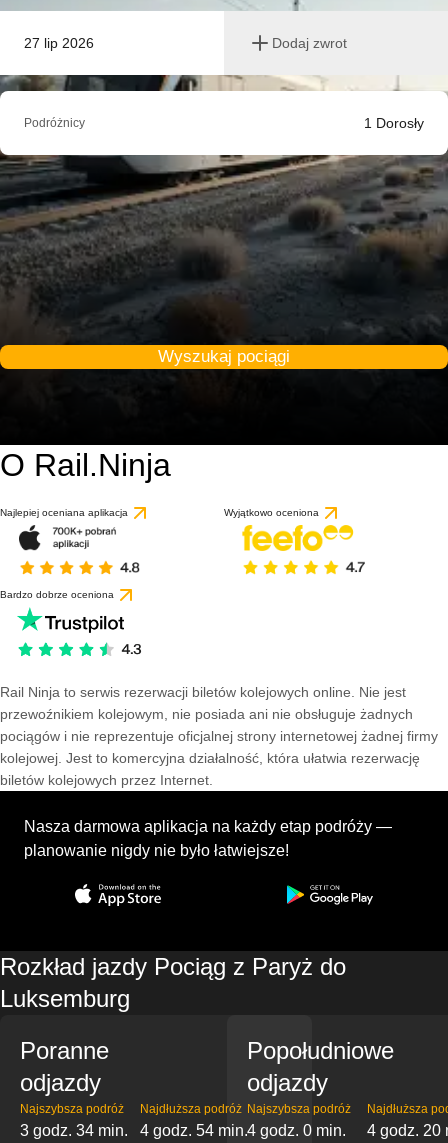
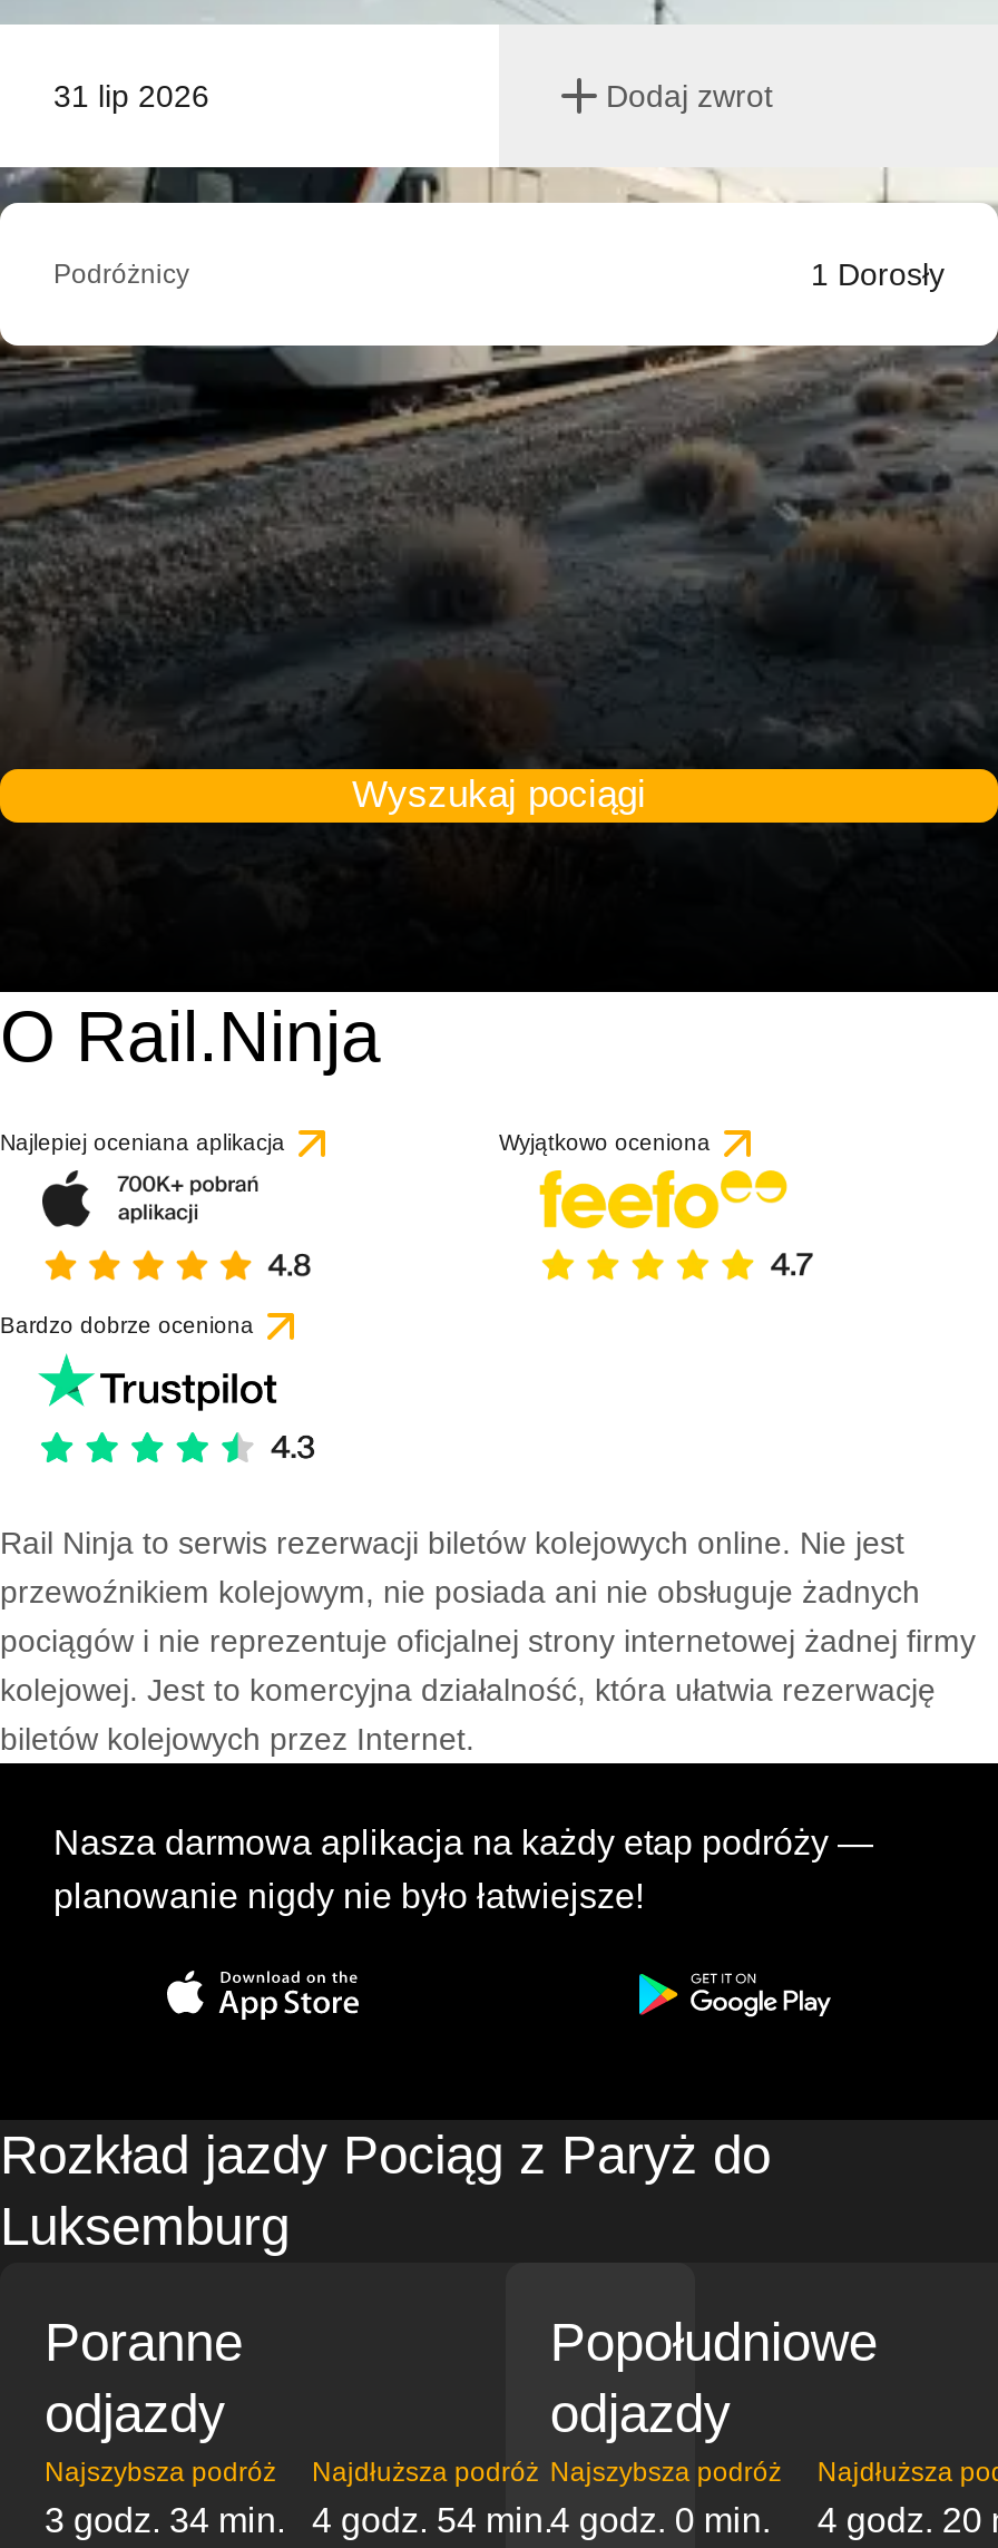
- 27 lip 2026
+ 31 lip 2026
